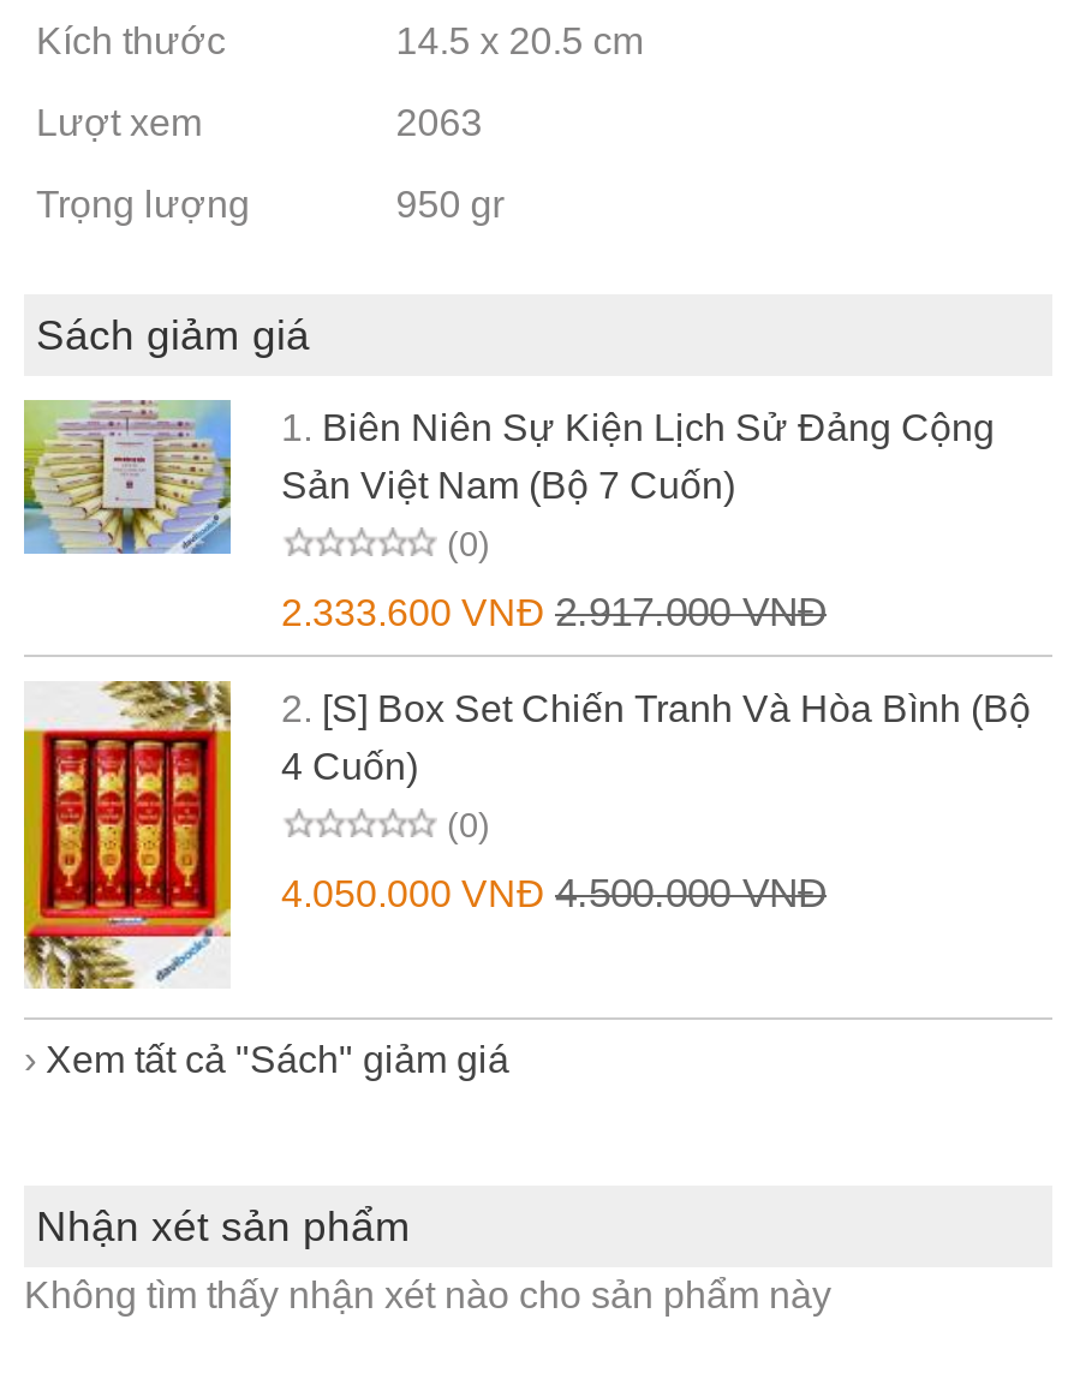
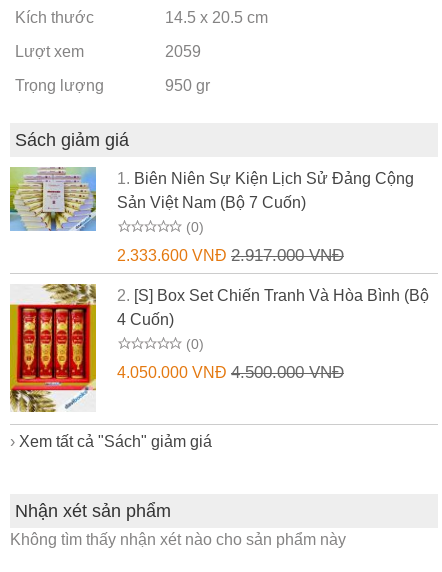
- 2063
+ 2059
